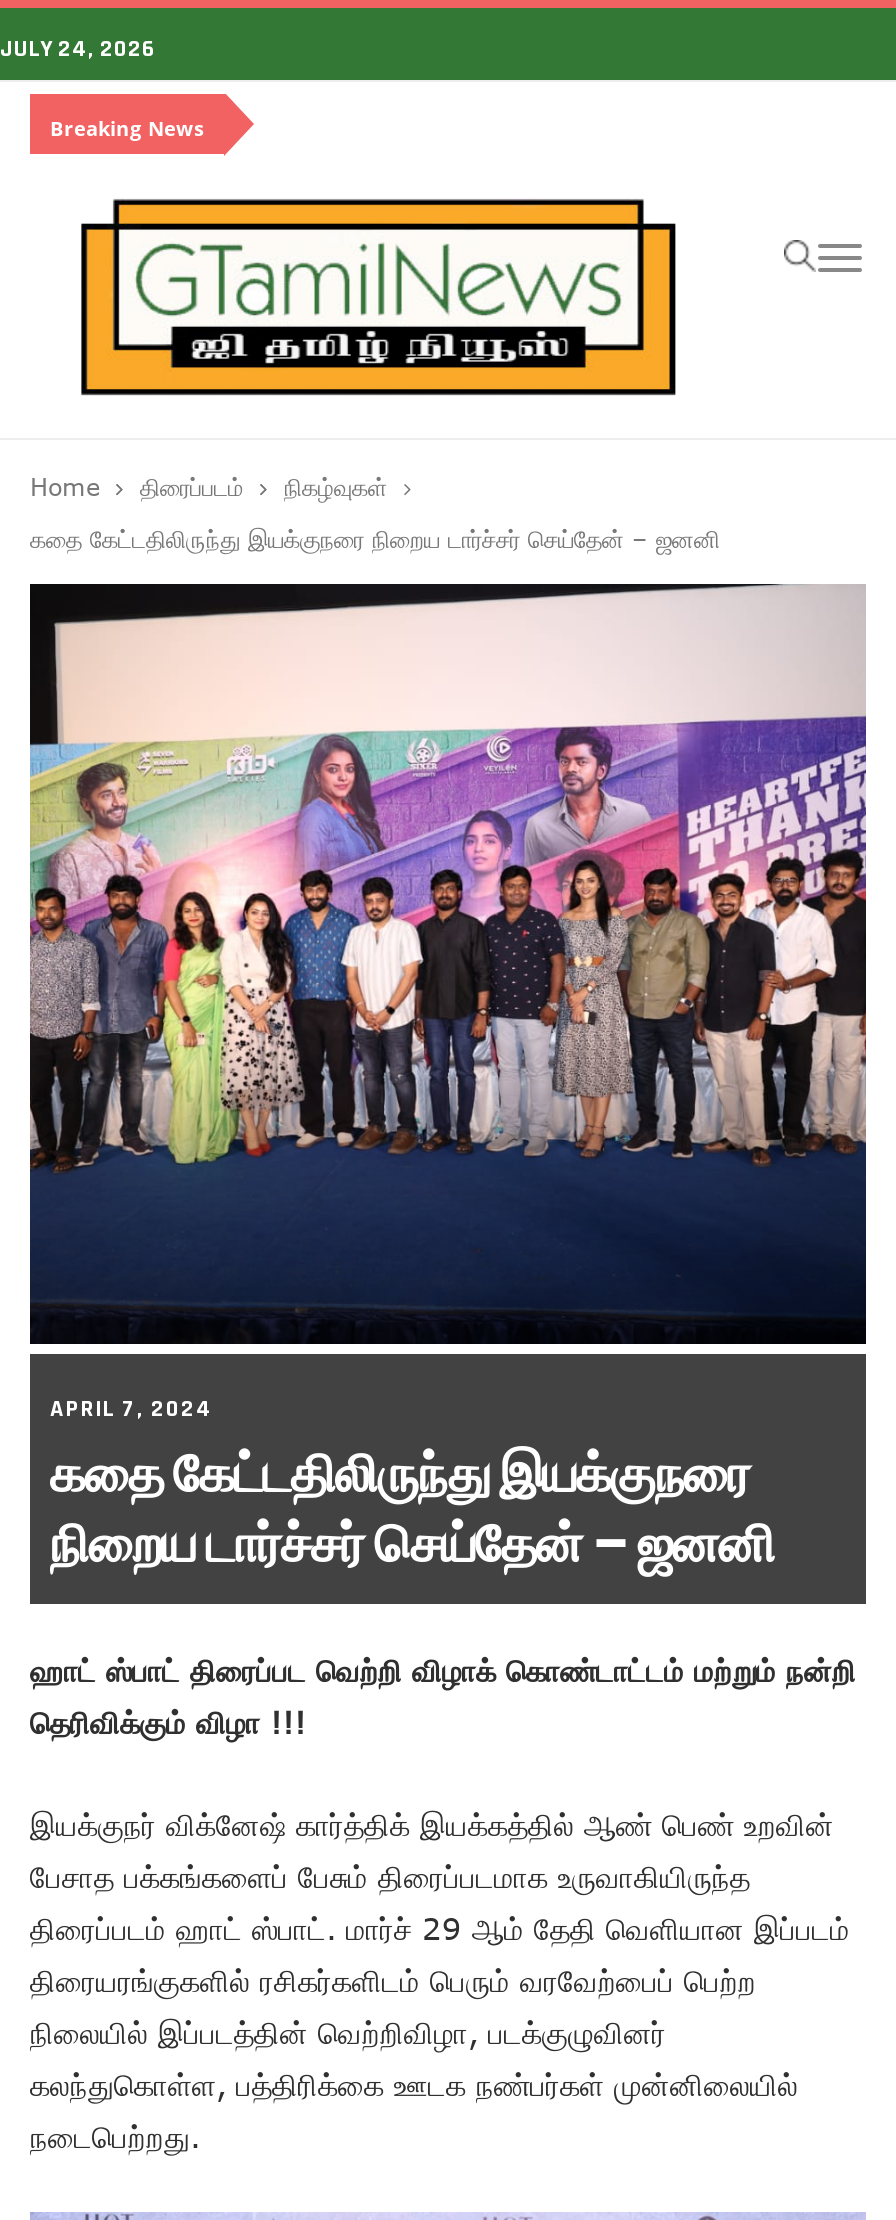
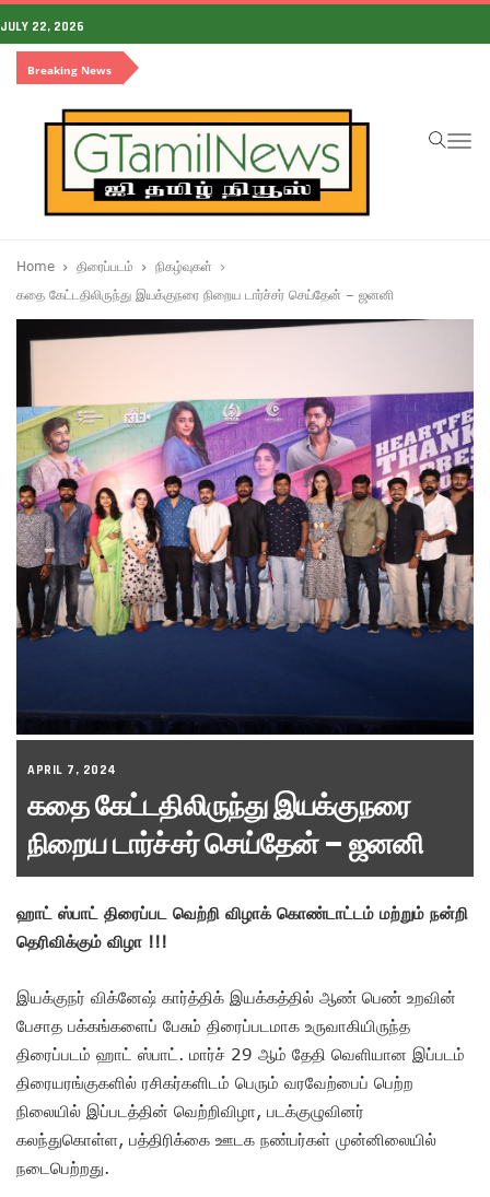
- JULY 24, 2026
+ JULY 22, 2026
